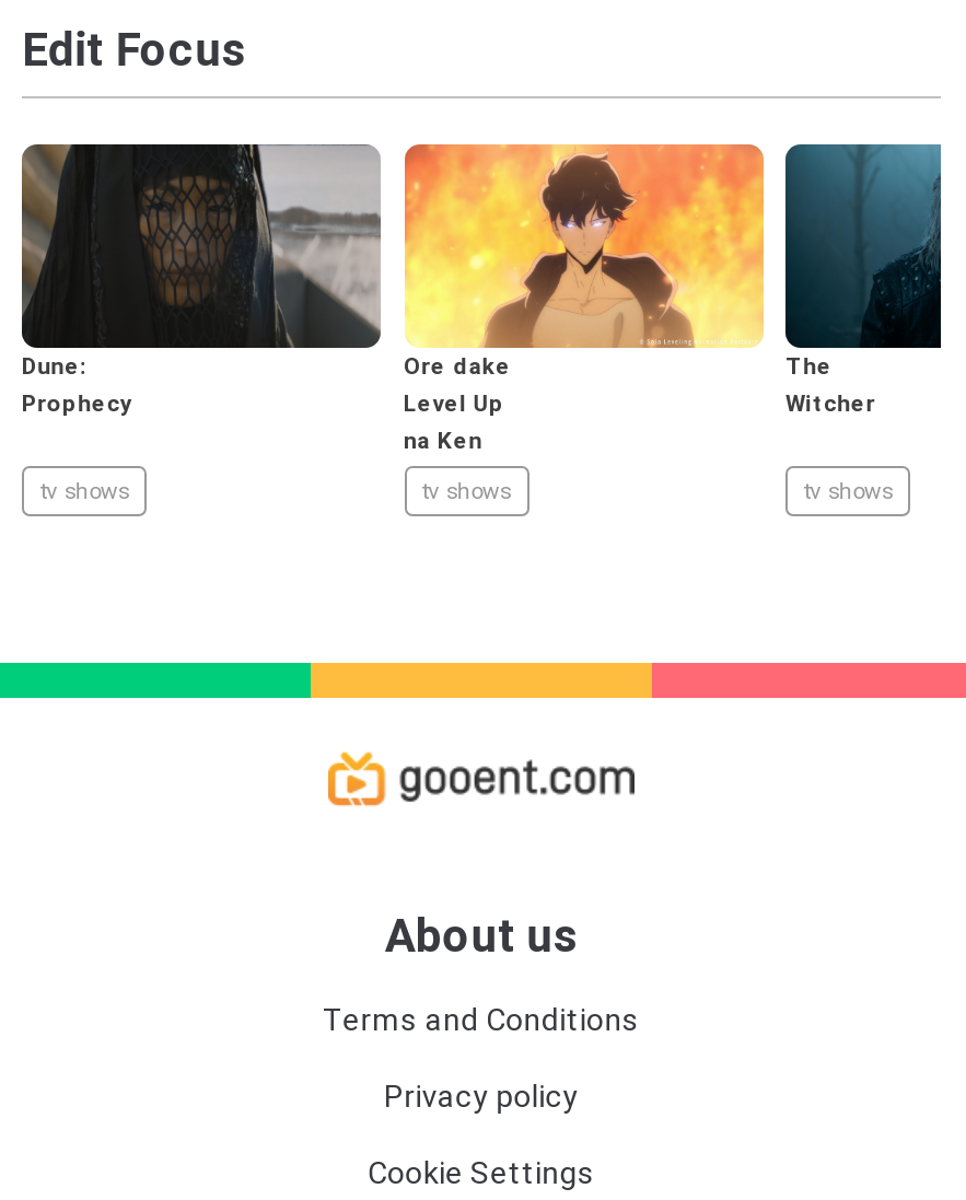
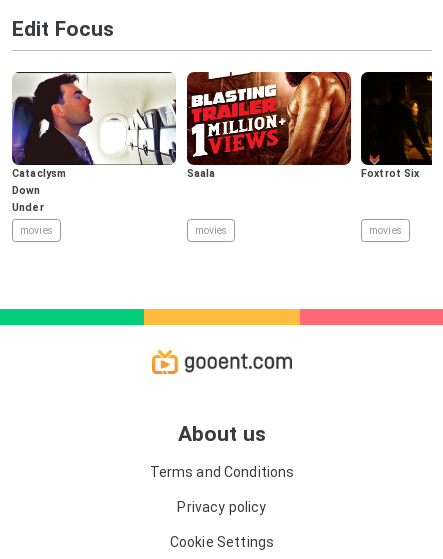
- [image]
- Dune:
- Prophecy
+ [image]
+ Cataclysm
+ Down
+ Under

- [image]
- Ore dake
- Level Up
- na Ken
+ [image]
+ Saala

- [image]
- The
- Witcher
+ [image]
+ Foxtrot Six

- tv shows
+ movies

- tv shows
+ movies

- tv shows
+ movies
